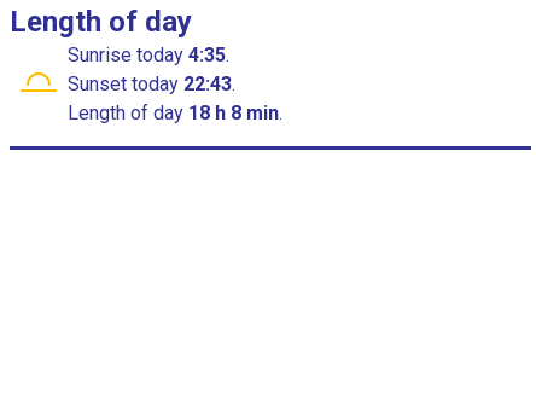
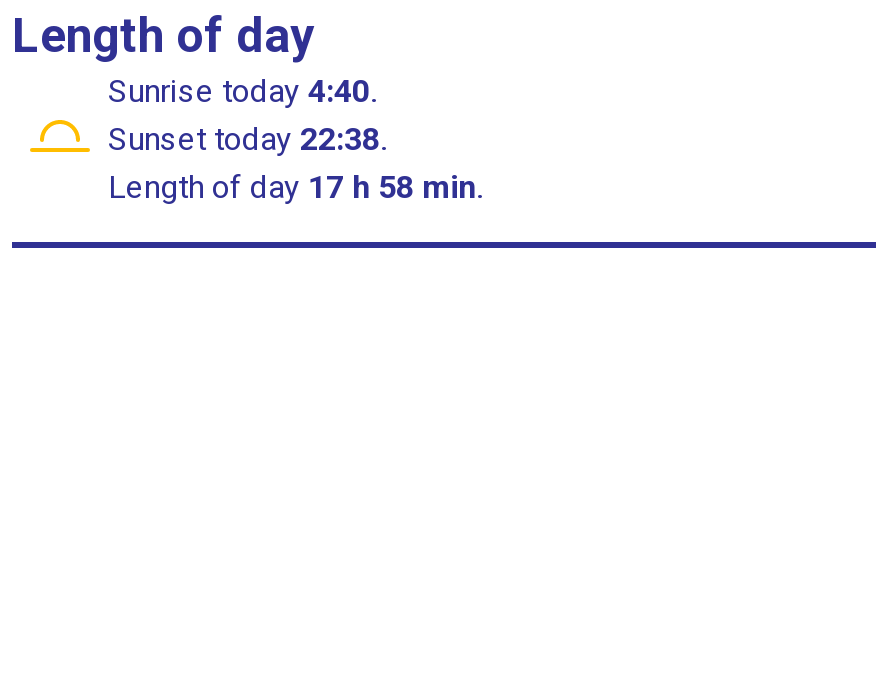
- Sunrise today 4:35.
+ Sunrise today 4:40.

- Sunset today 22:43.
+ Sunset today 22:38.

- Length of day 18 h 8 min.
+ Length of day 17 h 58 min.
